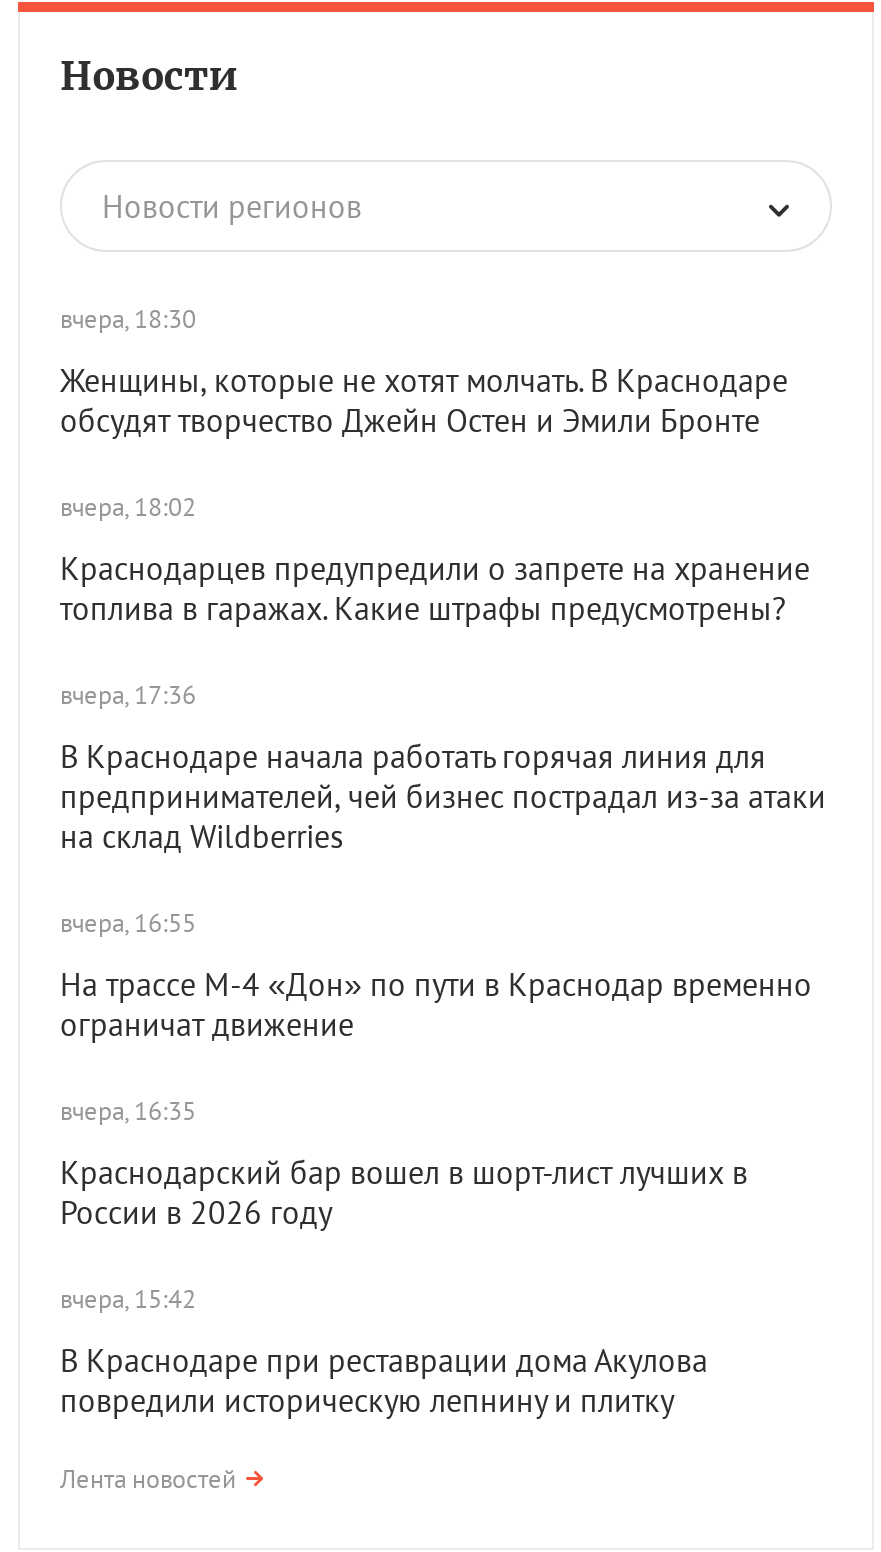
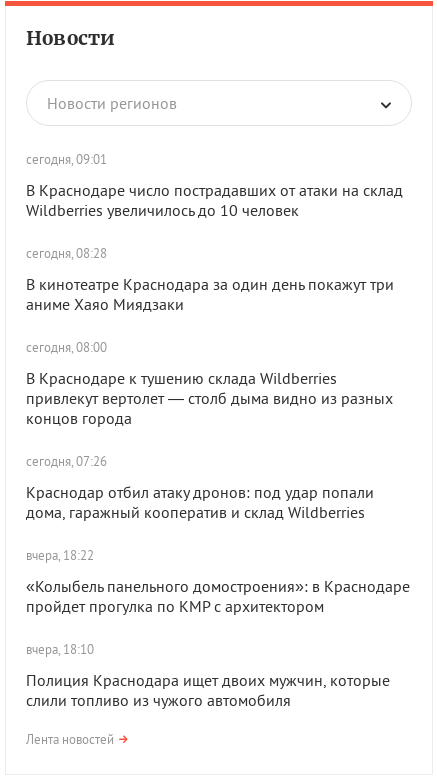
- вчера, 18:30
+ сегодня, 09:01

- Женщины, которые не хотят молчать. В Краснодаре
- обсудят творчество Джейн Остен и Эмили Бронте
+ В Краснодаре число пострадавших от атаки на склад
+ Wildberries увеличилось до 10 человек

- вчера, 18:02
+ сегодня, 08:28

- Краснодарцев предупредили о запрете на хранение
- топлива в гаражах. Какие штрафы предусмотрены?
+ В кинотеатре Краснодара за один день покажут три
+ аниме Хаяо Миядзаки

- вчера, 17:36
+ сегодня, 08:00

- В Краснодаре начала работать горячая линия для
- предпринимателей, чей бизнес пострадал из-за атаки
- на склад Wildberries
+ В Краснодаре к тушению склада Wildberries
+ привлекут вертолет — столб дыма видно из разных
+ концов города

- вчера, 16:55
+ сегодня, 07:26

- На трассе М-4 «Дон» по пути в Краснодар временно
- ограничат движение
+ Краснодар отбил атаку дронов: под удар попали
+ дома, гаражный кооператив и склад Wildberries

- вчера, 16:35
+ вчера, 18:22

- Краснодарский бар вошел в шорт-лист лучших в
- России в 2026 году
+ «Колыбель панельного домостроения»: в Краснодаре
+ пройдет прогулка по КМР с архитектором

- вчера, 15:42
+ вчера, 18:10

- В Краснодаре при реставрации дома Акулова
- повредили историческую лепнину и плитку
+ Полиция Краснодара ищет двоих мужчин, которые
+ слили топливо из чужого автомобиля
